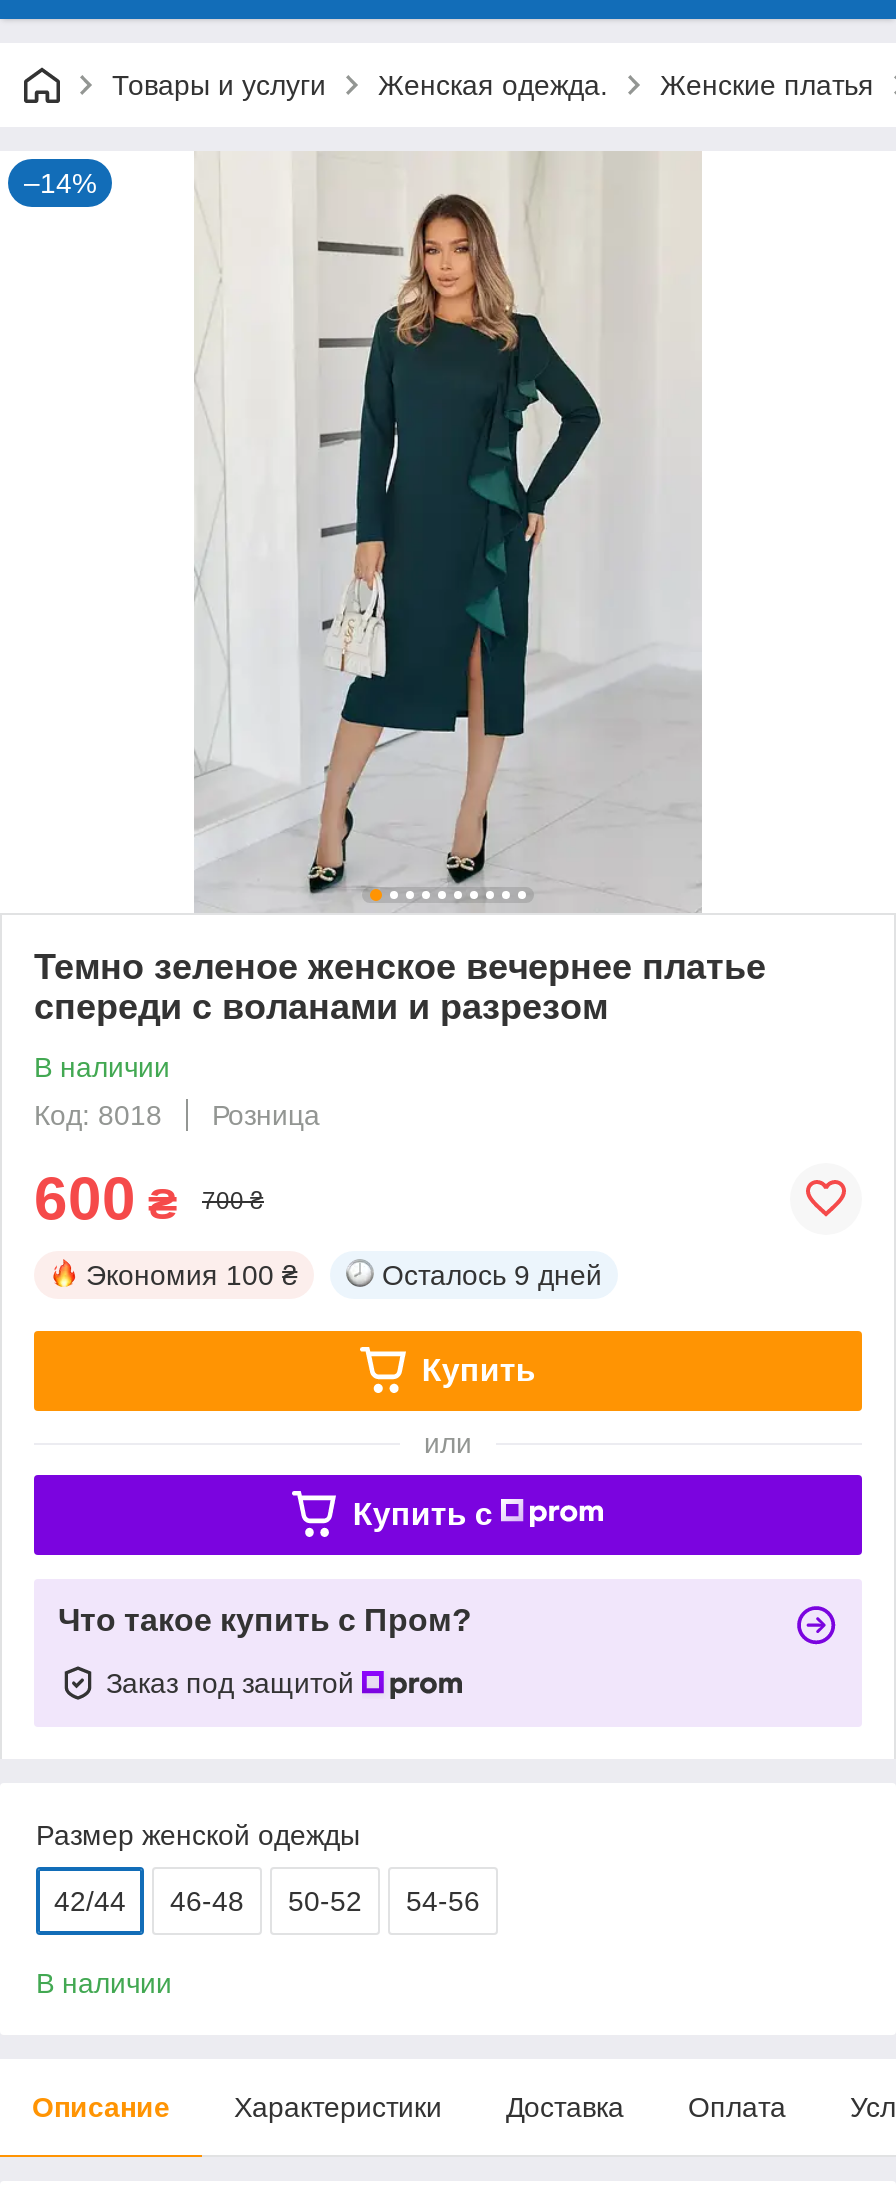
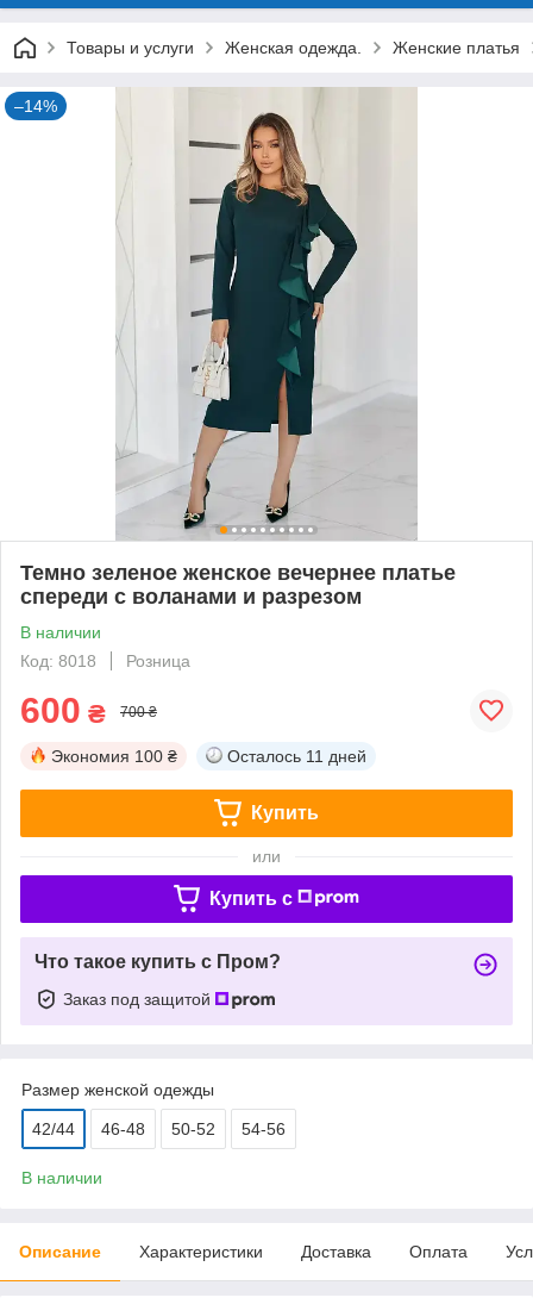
- Осталось 9 дней
+ Осталось 11 дней
